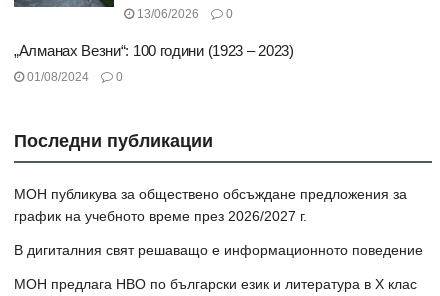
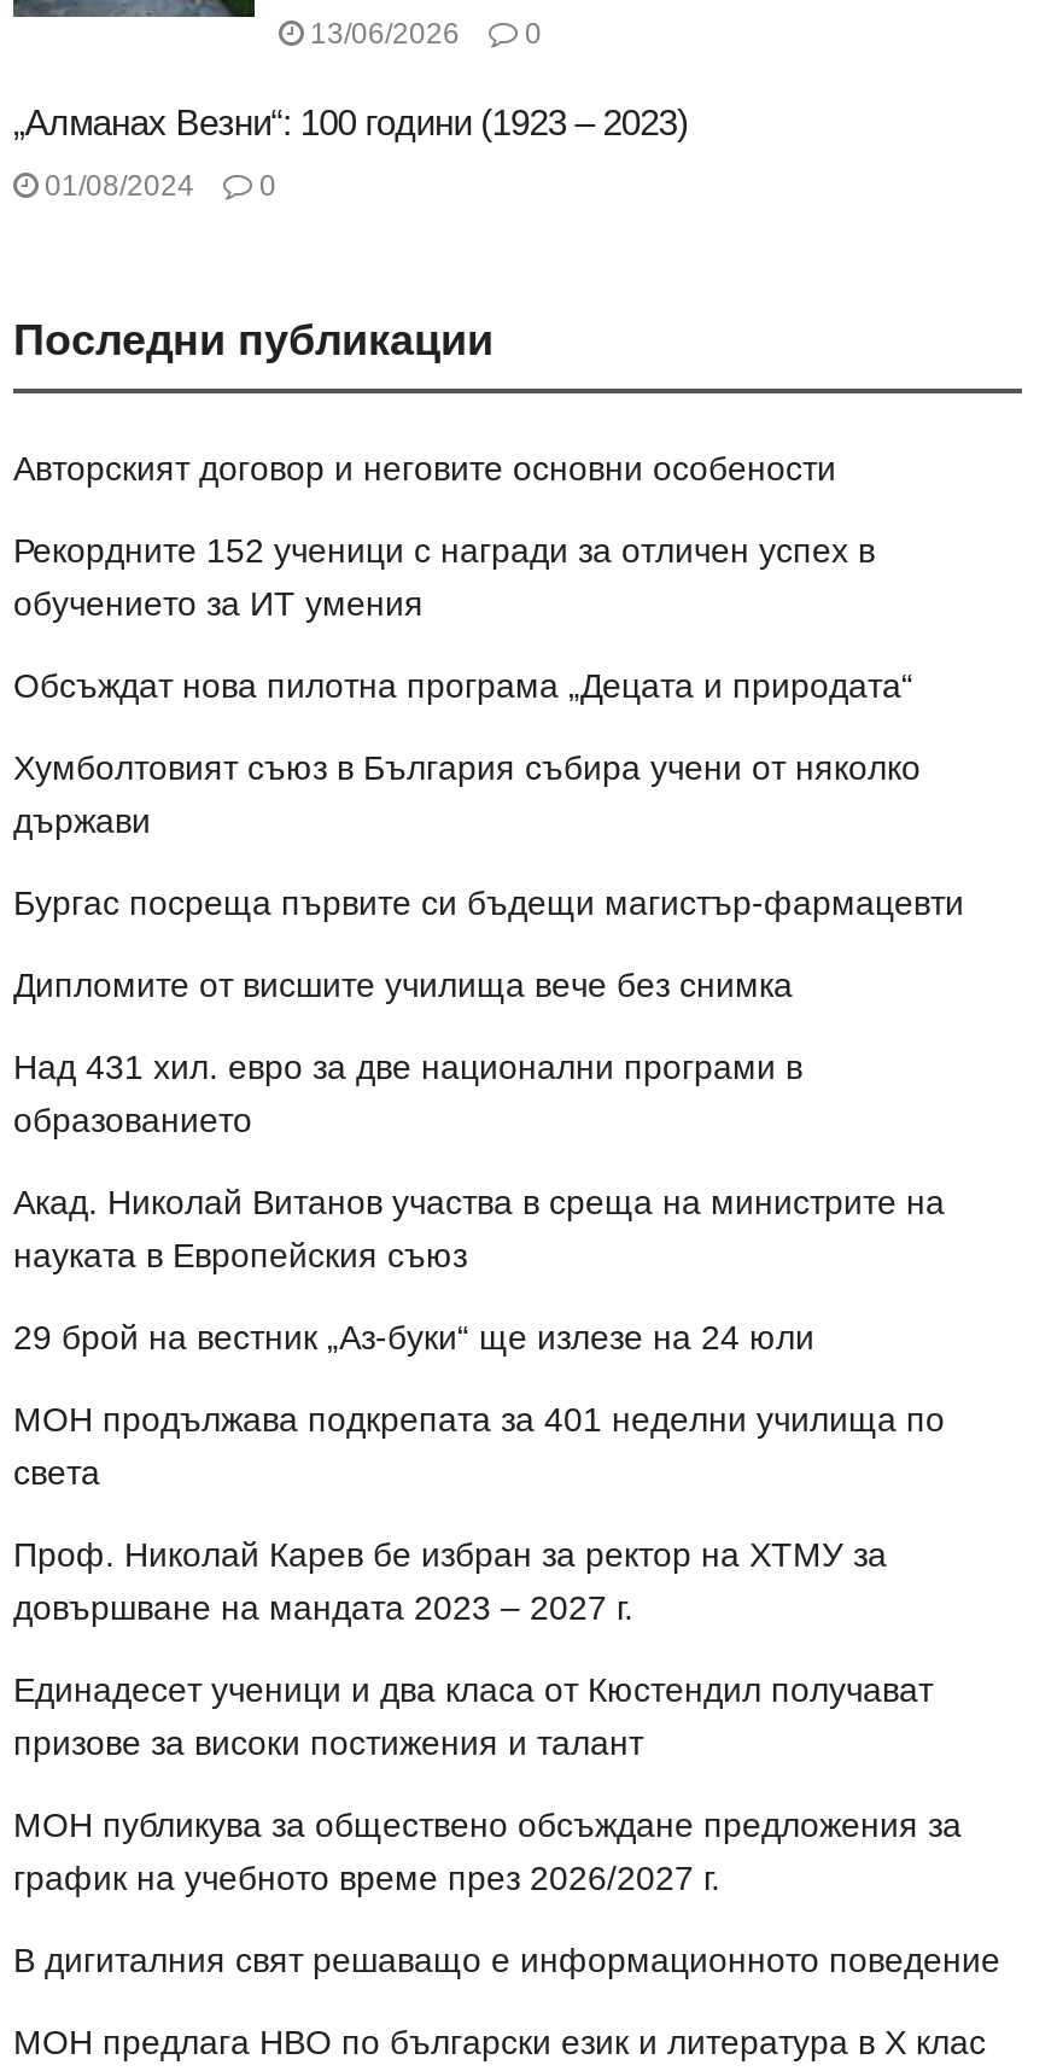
+ Авторският договор и неговите основни особености
+ Рекордните 152 ученици с награди за отличен успех в
+ обучението за ИТ умения
+ Обсъждат нова пилотна програма „Децата и природата“
+ Хумболтовият съюз в България събира учени от няколко
+ държави
+ Бургас посреща първите си бъдещи магистър-фармацевти
+ Дипломите от висшите училища вече без снимка
+ Над 431 хил. евро за две национални програми в
+ образованието
+ Акад. Николай Витанов участва в среща на министрите на
+ науката в Европейския съюз
+ 29 брой на вестник „Аз-буки“ ще излезе на 24 юли
+ МОН продължава подкрепата за 401 неделни училища по
+ света
+ Проф. Николай Карев бе избран за ректор на ХТМУ за
+ довършване на мандата 2023 – 2027 г.
+ Единадесет ученици и два класа от Кюстендил получават
+ призове за високи постижения и талант
